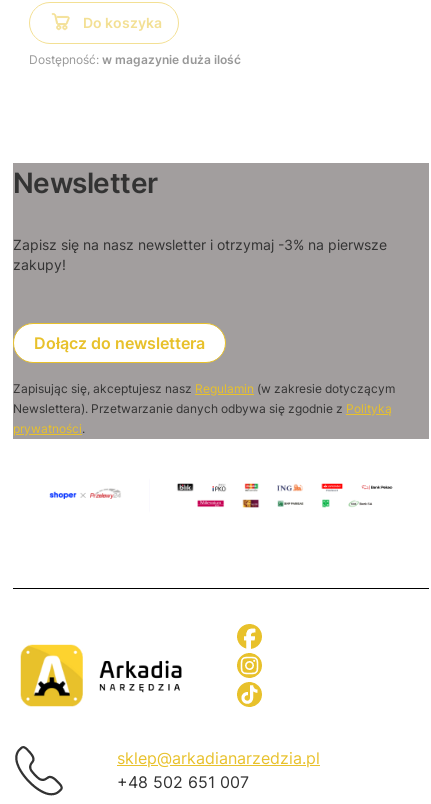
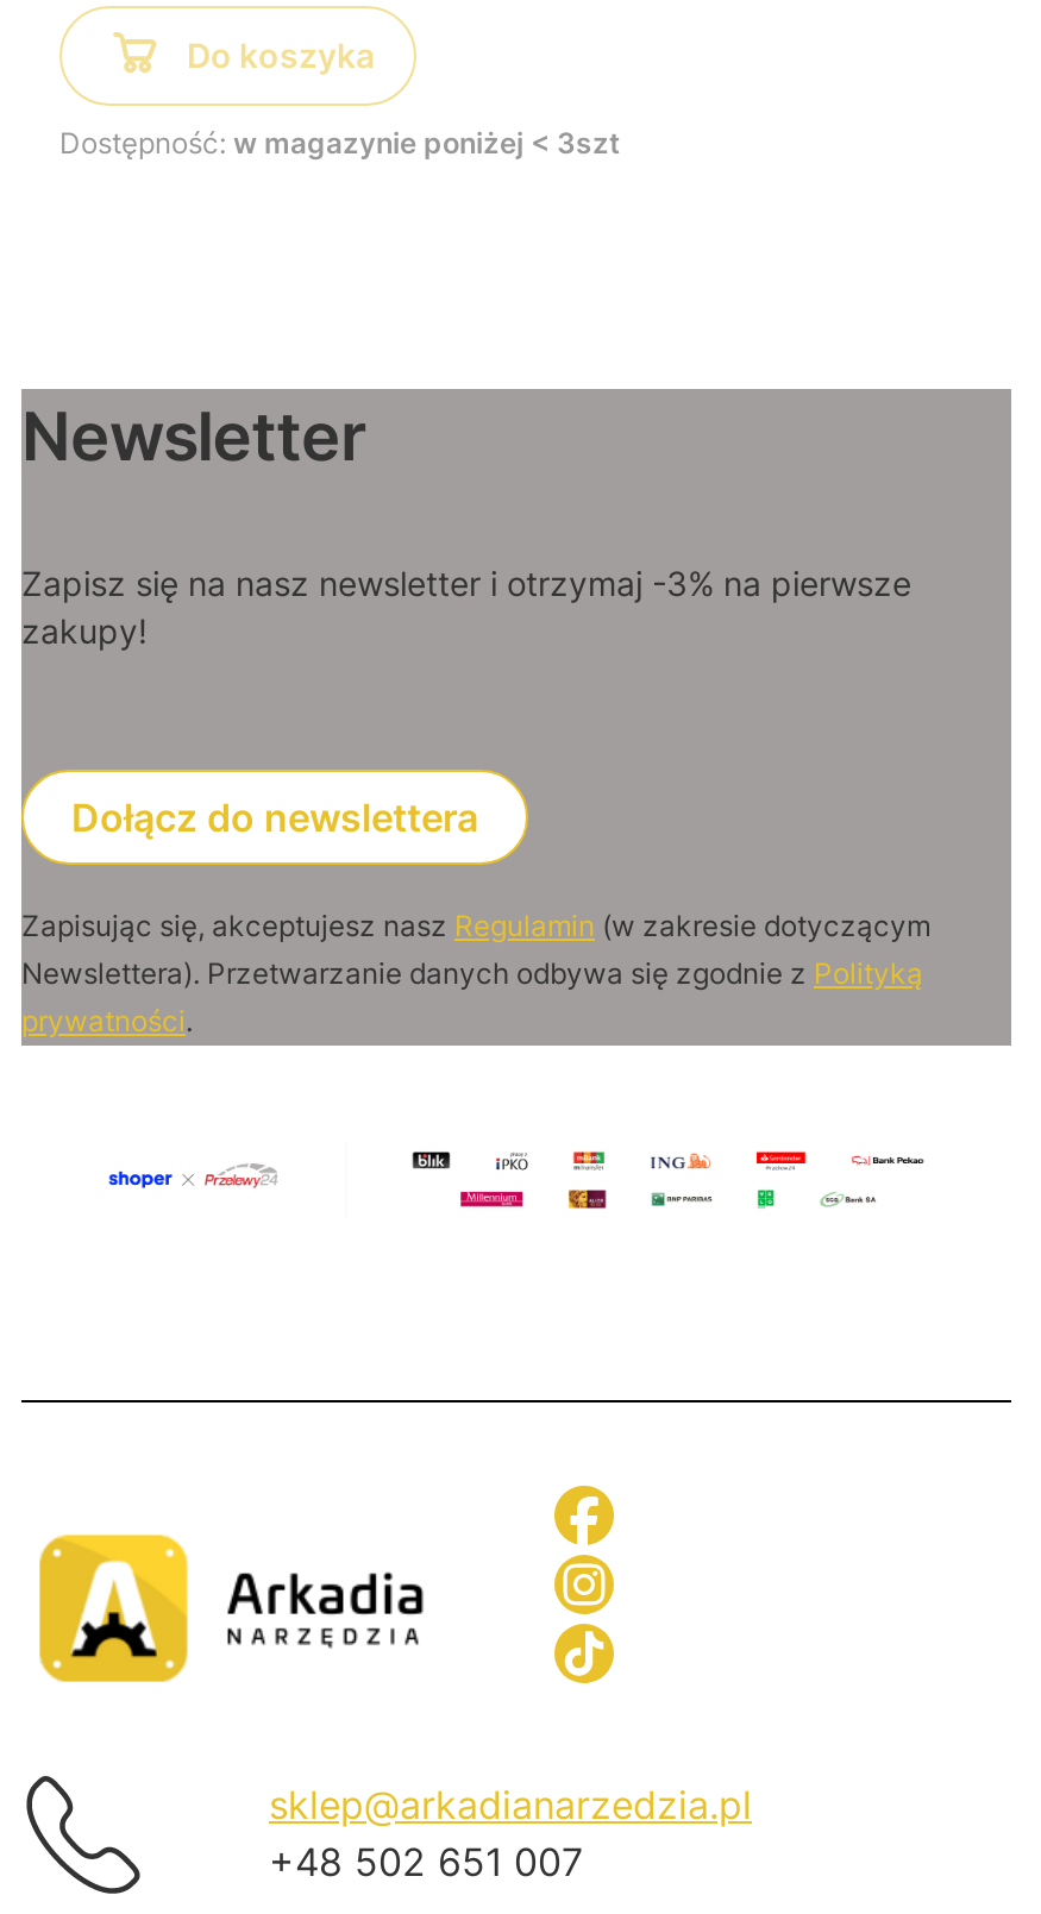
- Dostępność: w magazynie duża ilość
+ Dostępność: w magazynie poniżej < 3szt
